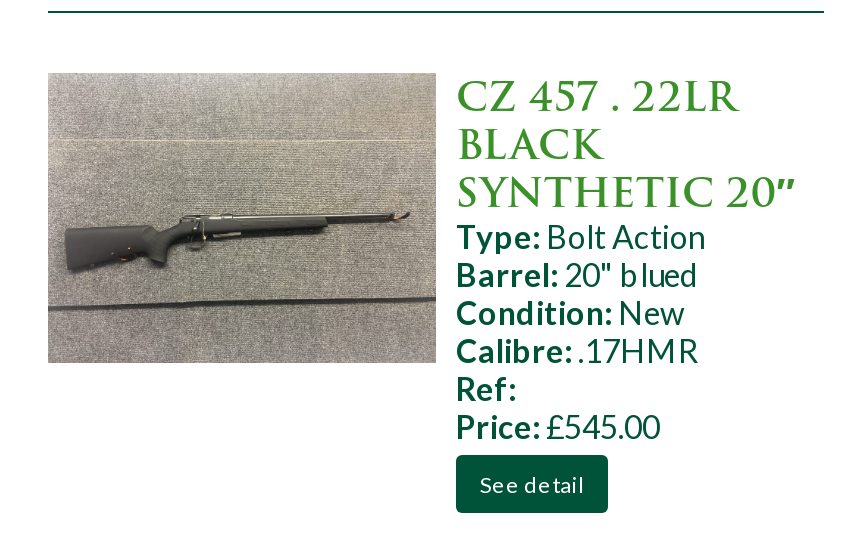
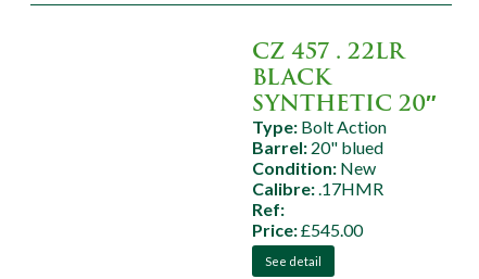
- [image]
